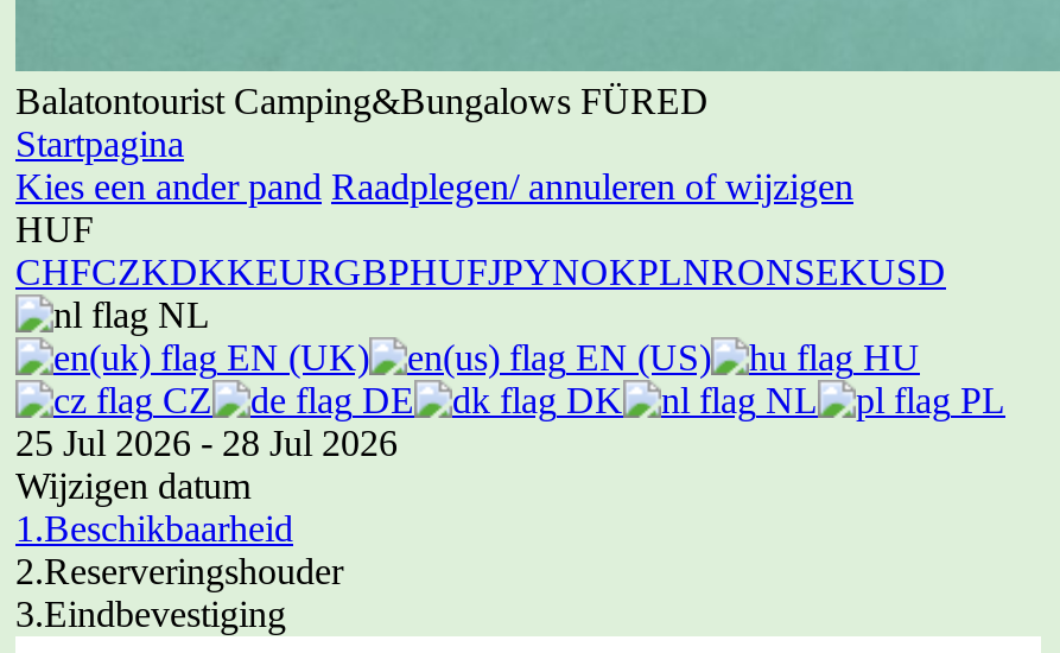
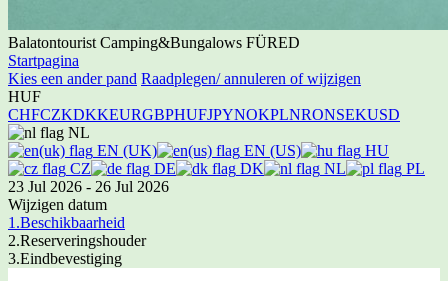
- 25 Jul 2026 - 28 Jul 2026
+ 23 Jul 2026 - 26 Jul 2026
